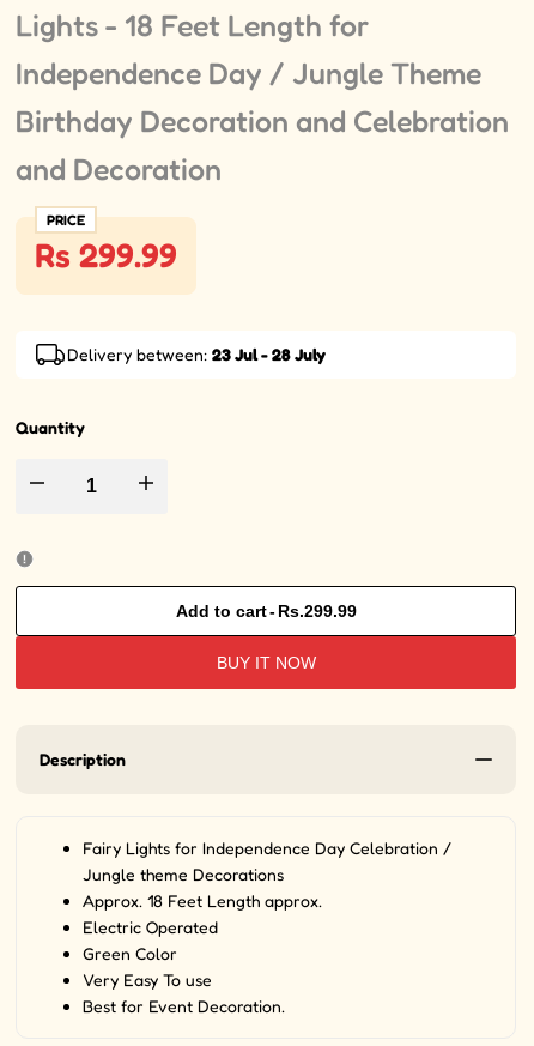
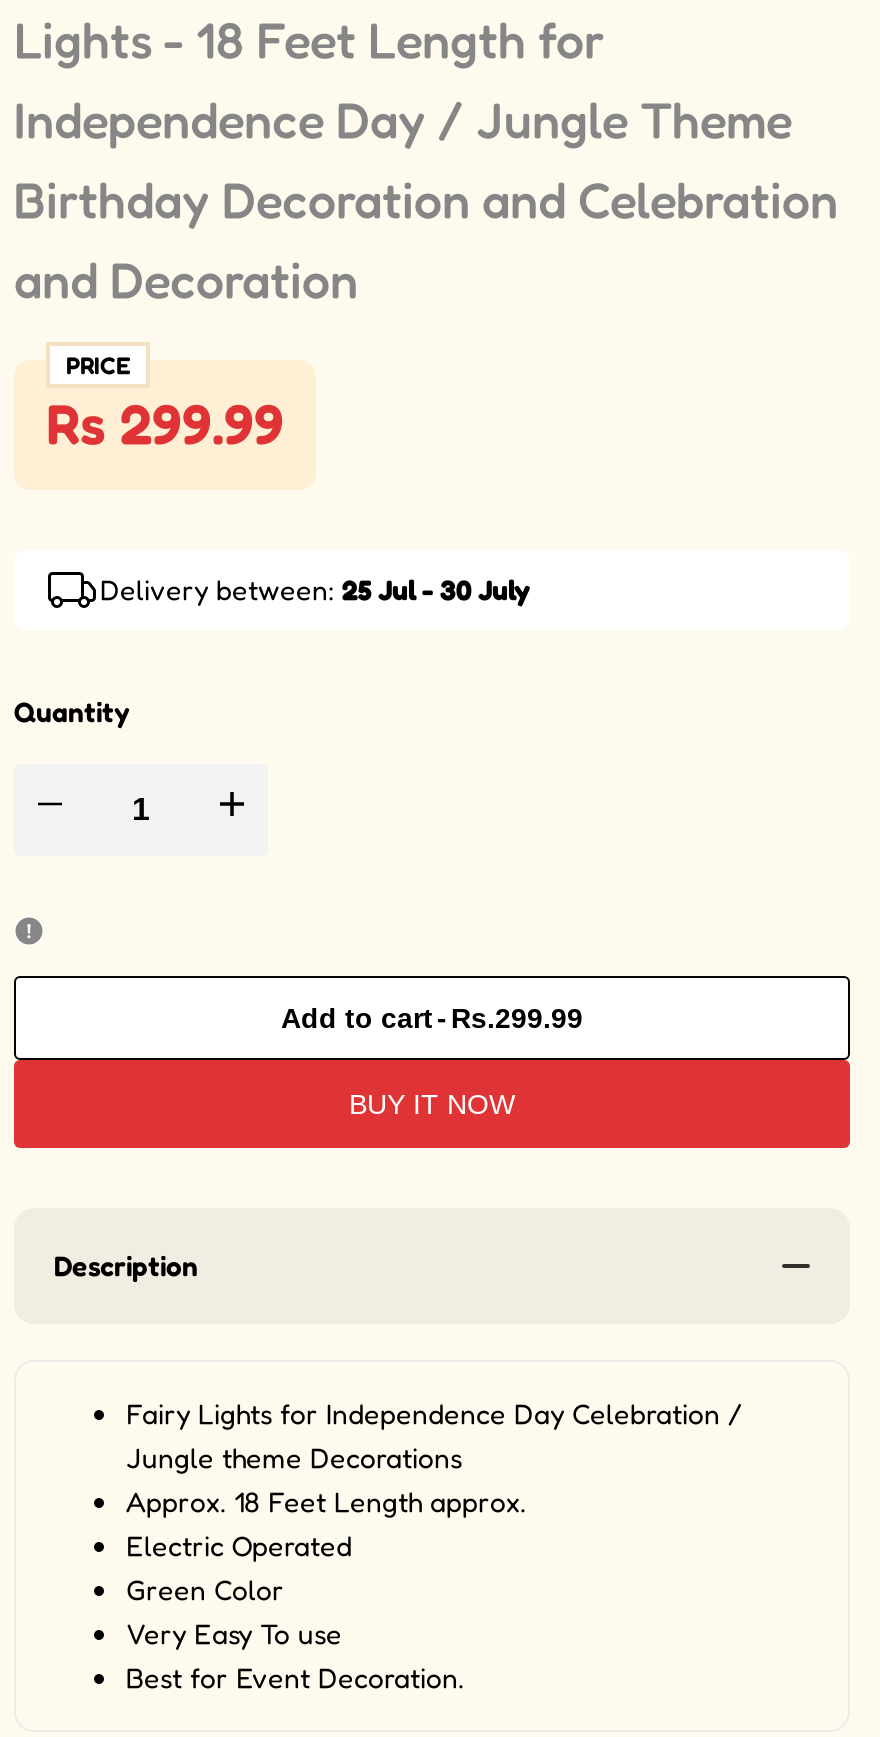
- Delivery between: 23 Jul - 28 July
+ Delivery between: 25 Jul - 30 July
